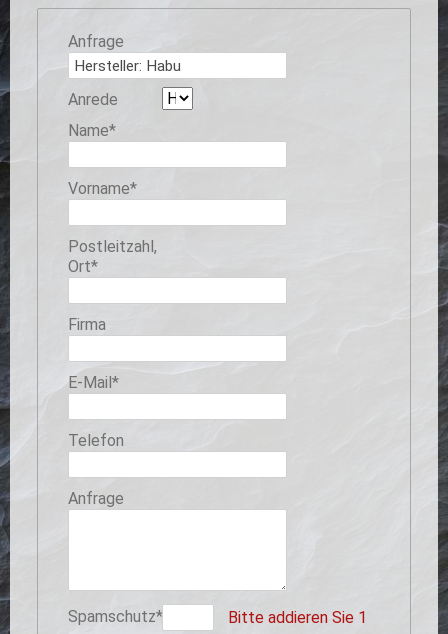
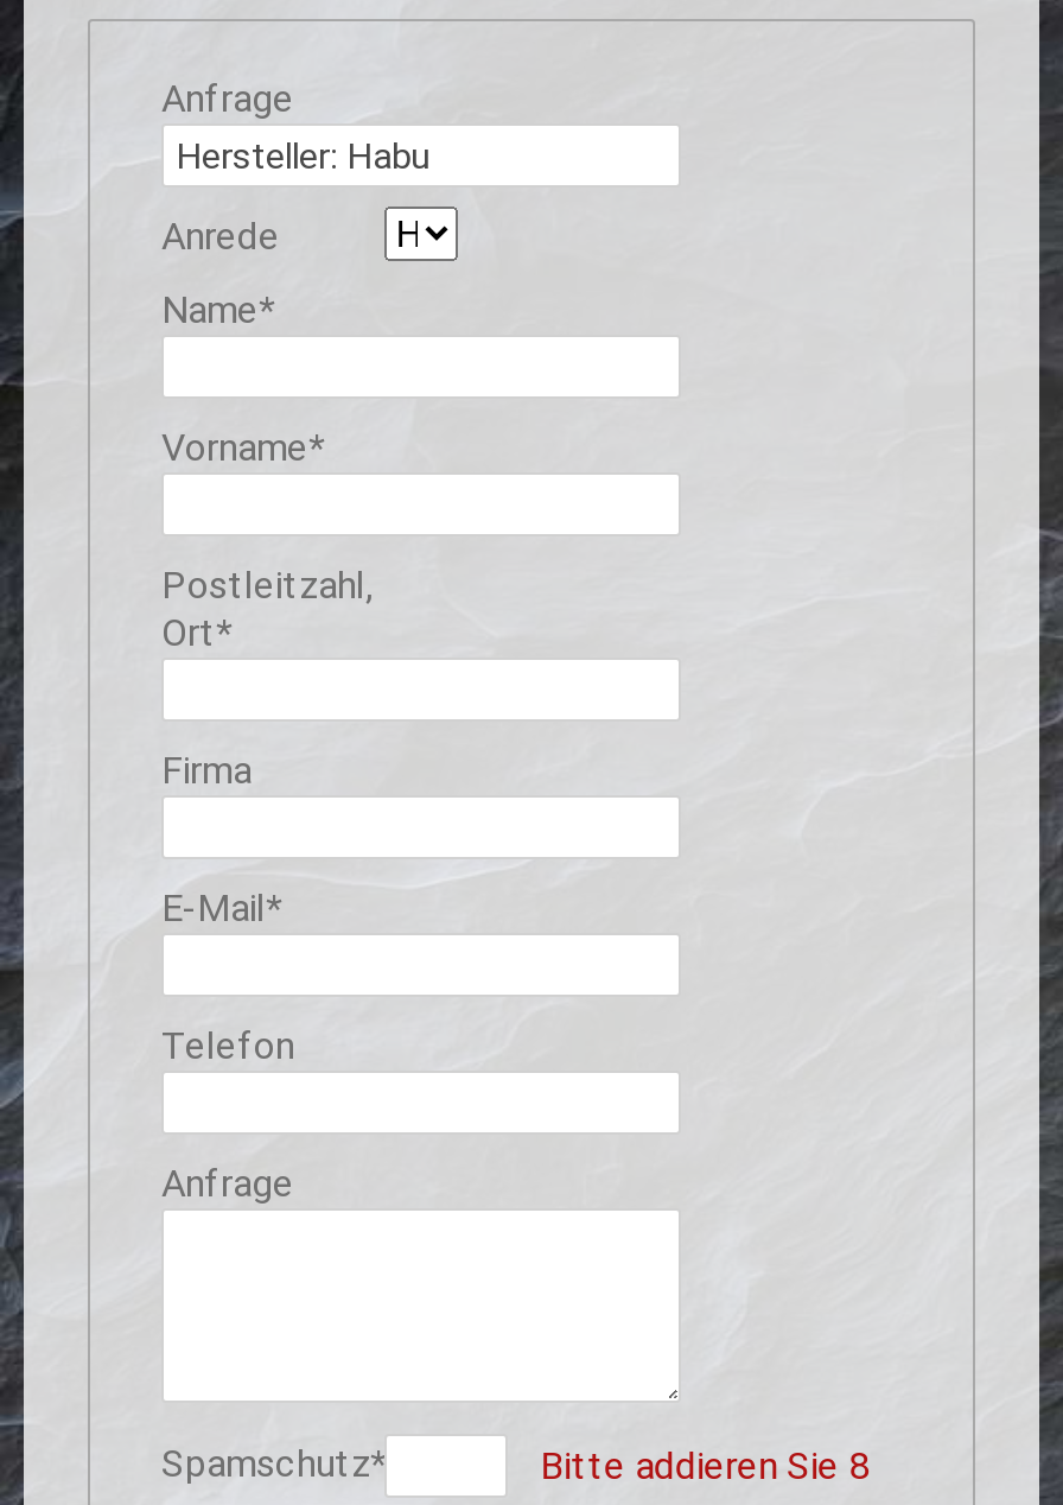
- Bitte addieren Sie 1
+ Bitte addieren Sie 8
